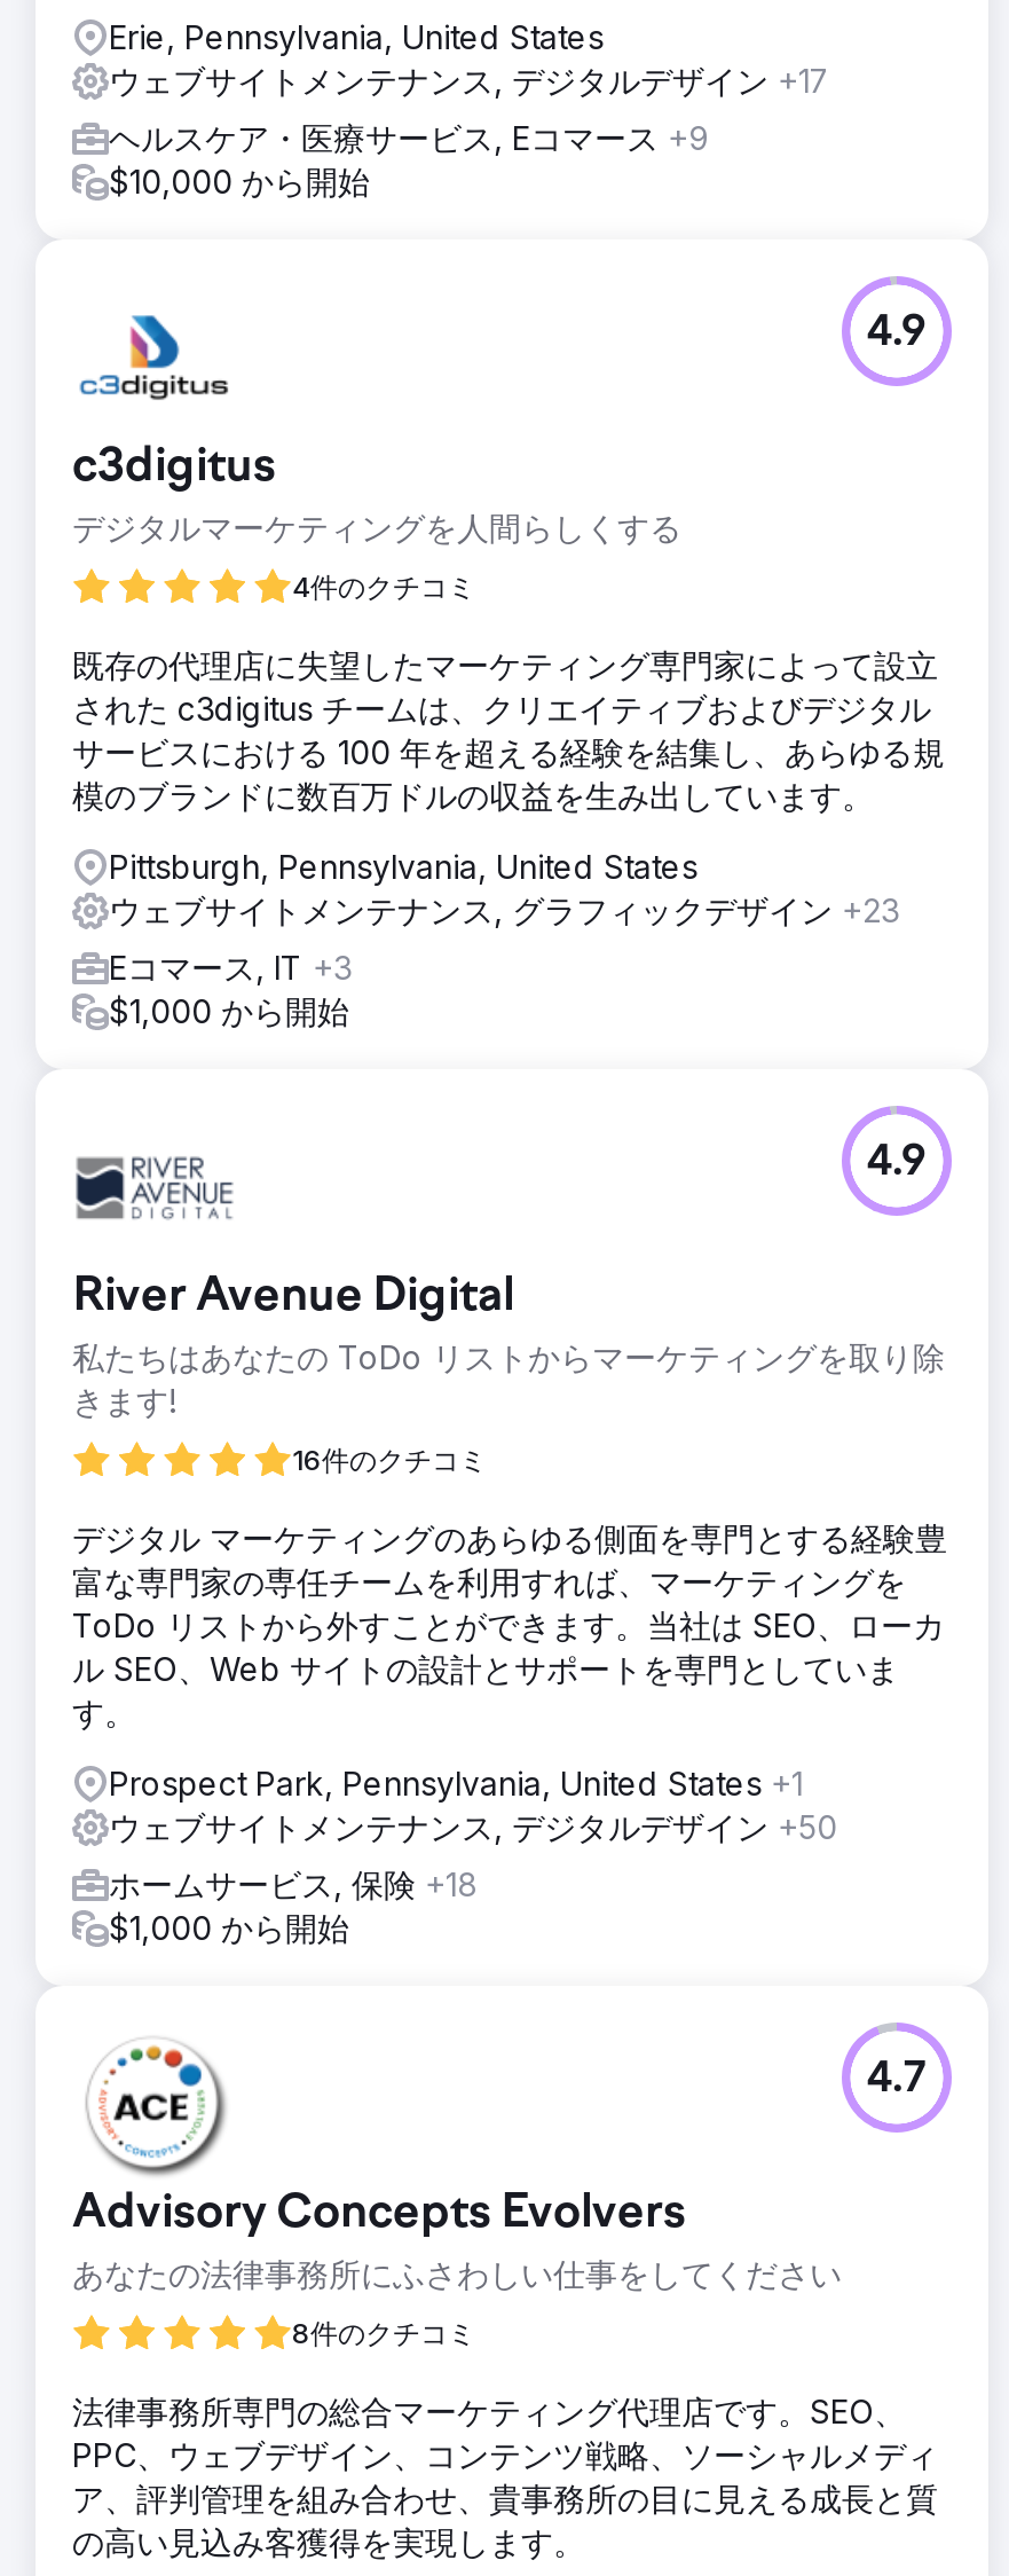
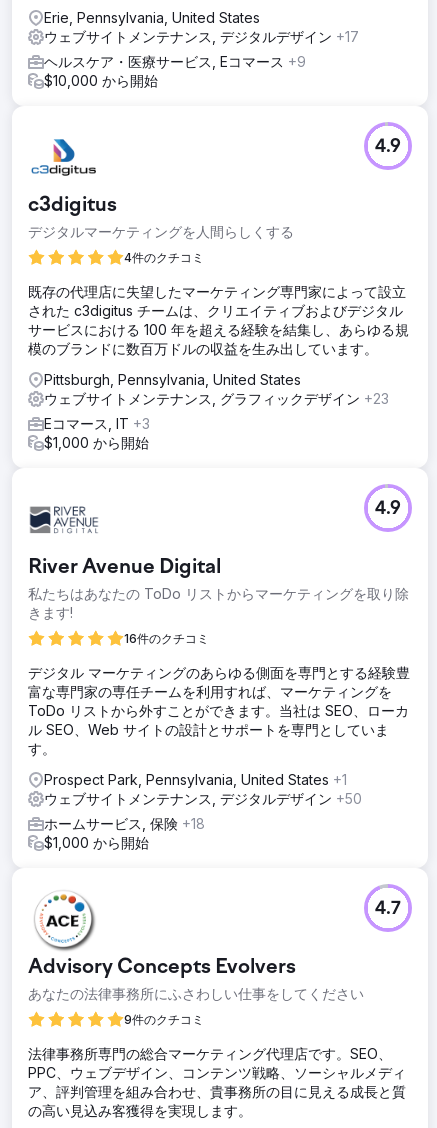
- 8件のクチコミ
+ 9件のクチコミ
